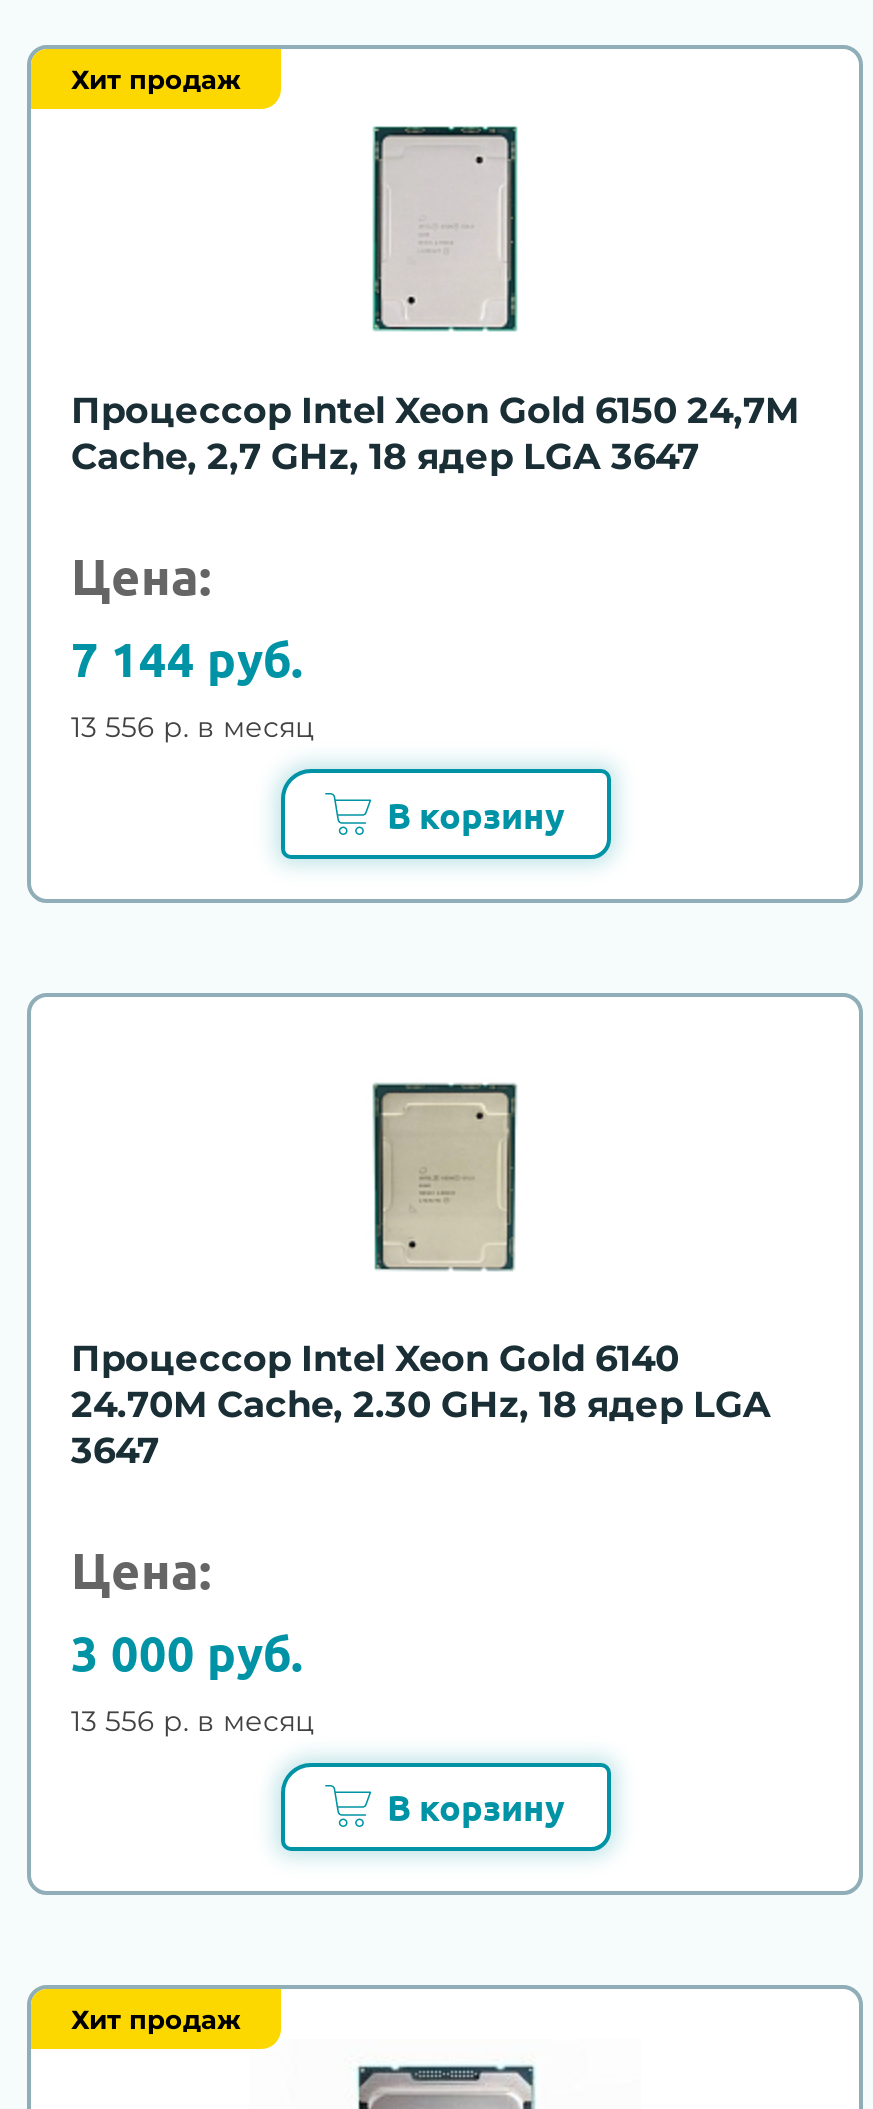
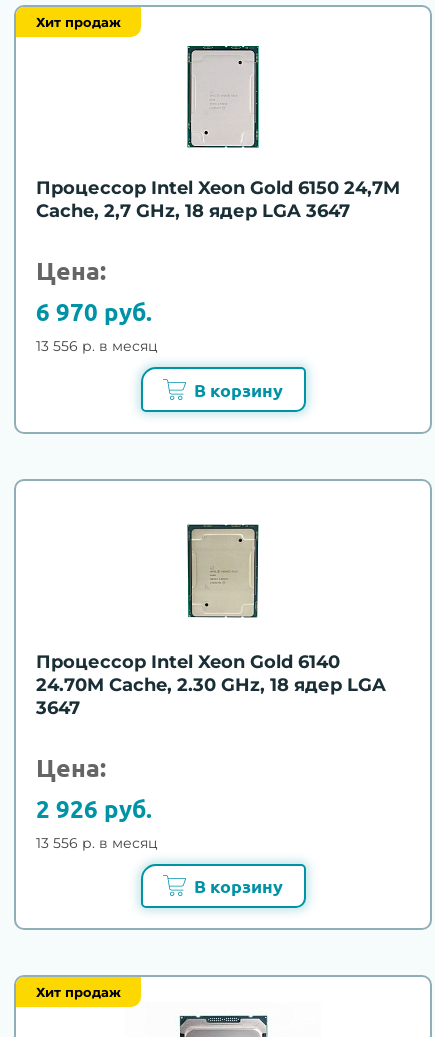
- 7 144 руб.
+ 6 970 руб.

- 3 000 руб.
+ 2 926 руб.
